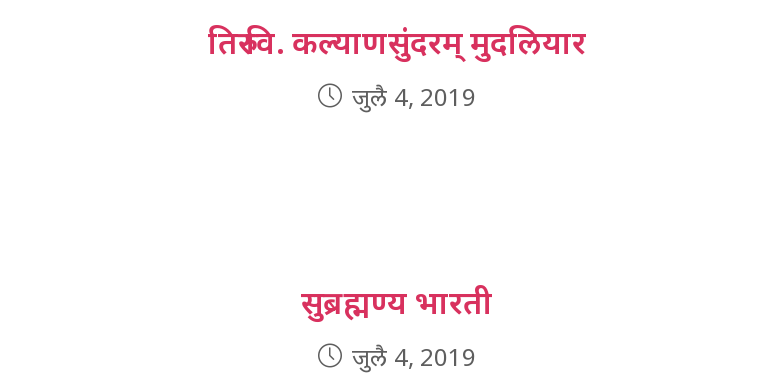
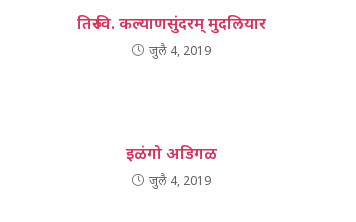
- सुब्रह्मण्य भारती
+ इळंगो अडिगळ
